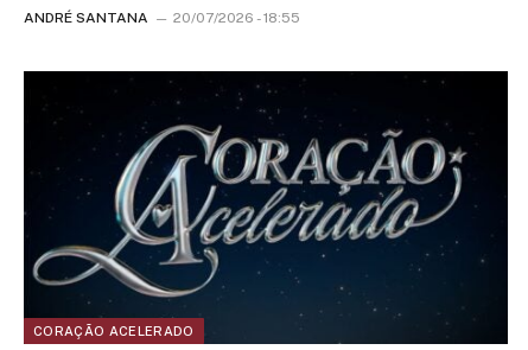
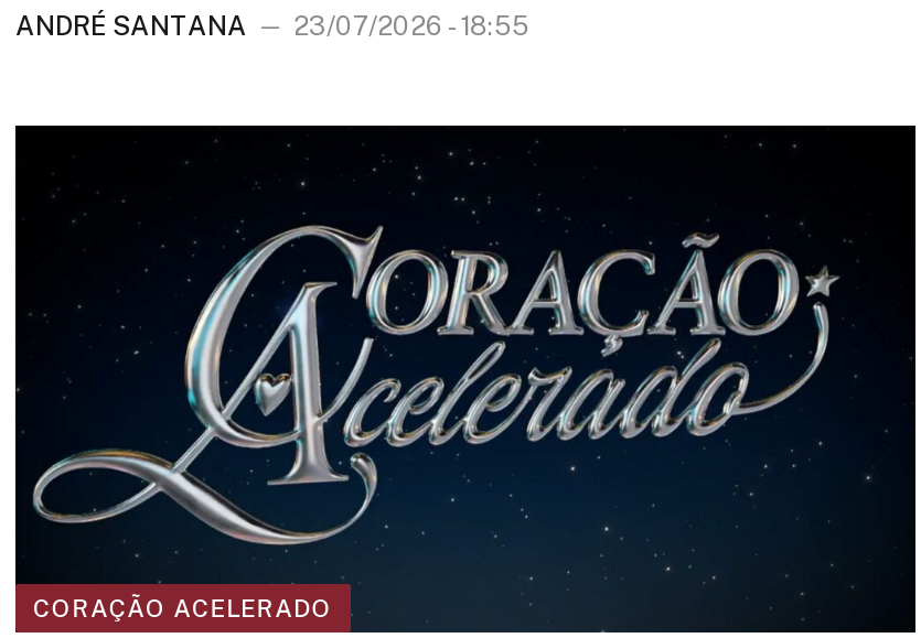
- ANDRÉ SANTANA 20/07/2026 - 18:55
+ ANDRÉ SANTANA 23/07/2026 - 18:55
